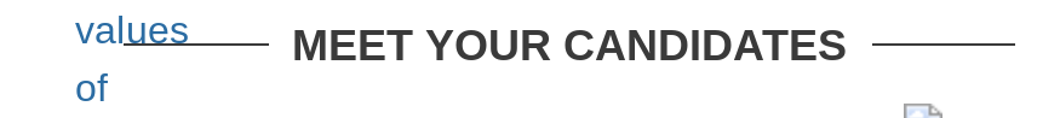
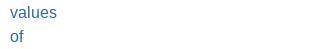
- MEET YOUR CANDIDATES
